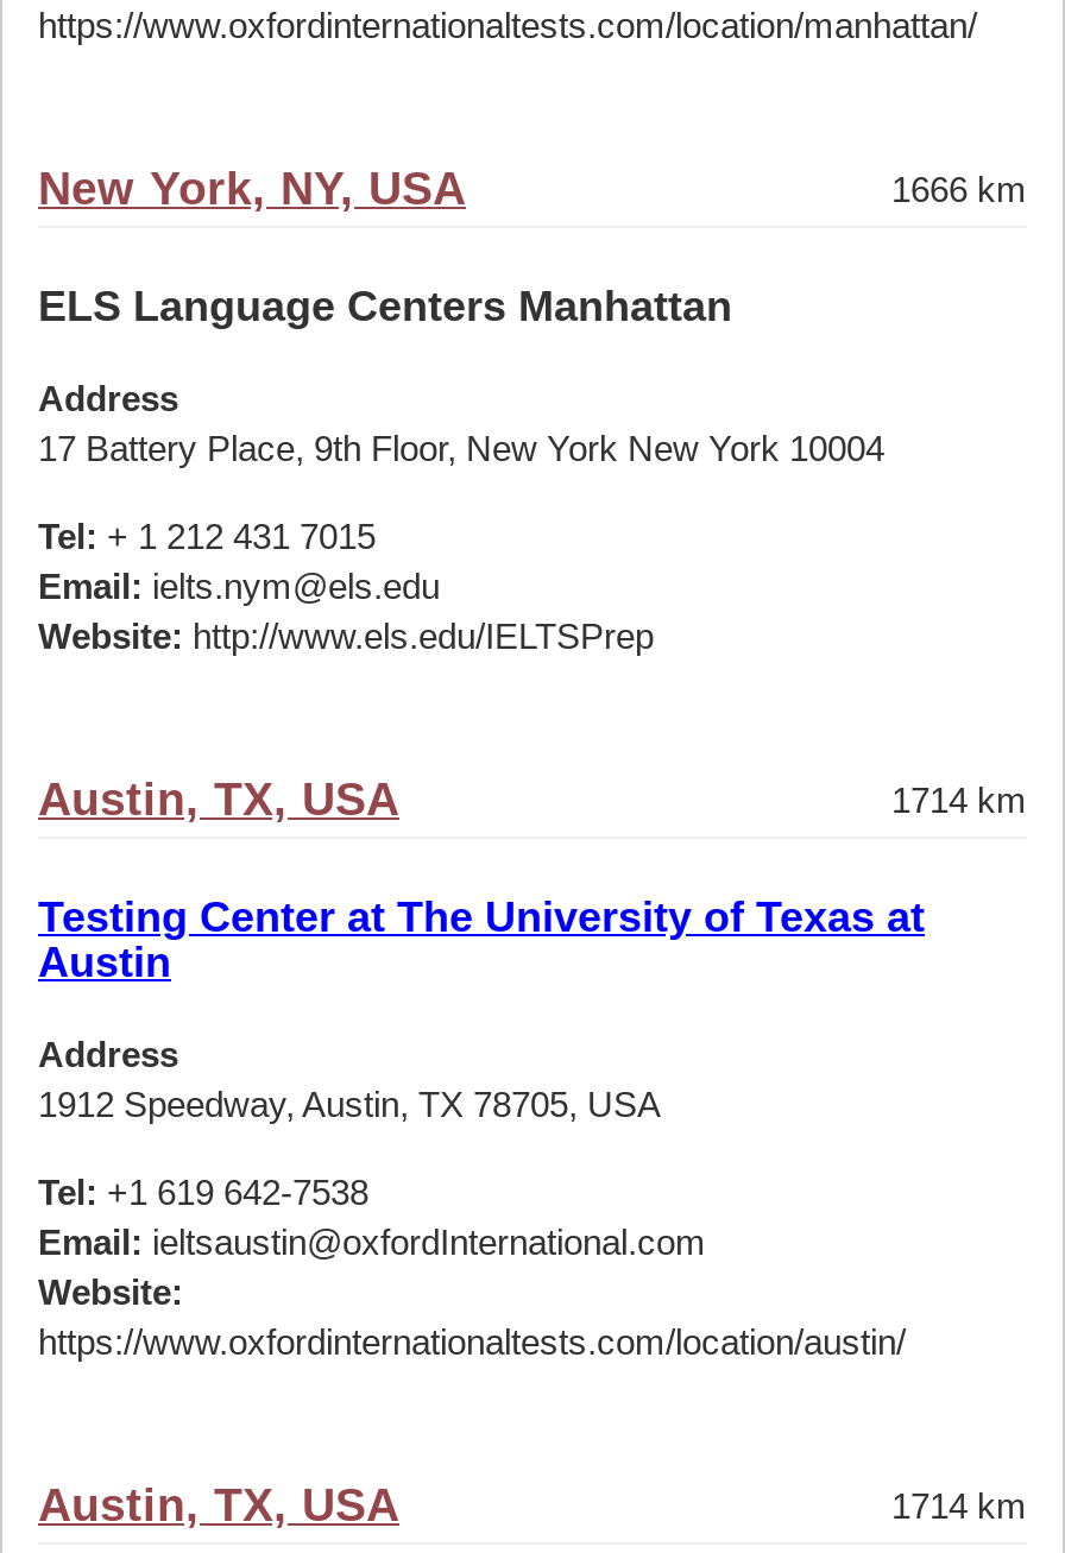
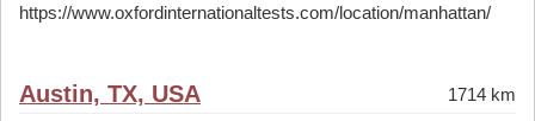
- New York, NY, USA
- 1666 km
- ELS Language Centers Manhattan
- Address
- 17 Battery Place, 9th Floor, New York New York 10004
- Tel: + 1 212 431 7015
- Email: ielts.nym@els.edu
- Website: http://www.els.edu/IELTSPrep
- Austin, TX, USA
- 1714 km
- Testing Center at The University of Texas at
- Austin
- Address
- 1912 Speedway, Austin, TX 78705, USA
- Tel: +1 619 642-7538
- Email: ieltsaustin@oxfordInternational.com
- Website:
- https://www.oxfordinternationaltests.com/location/austin/
